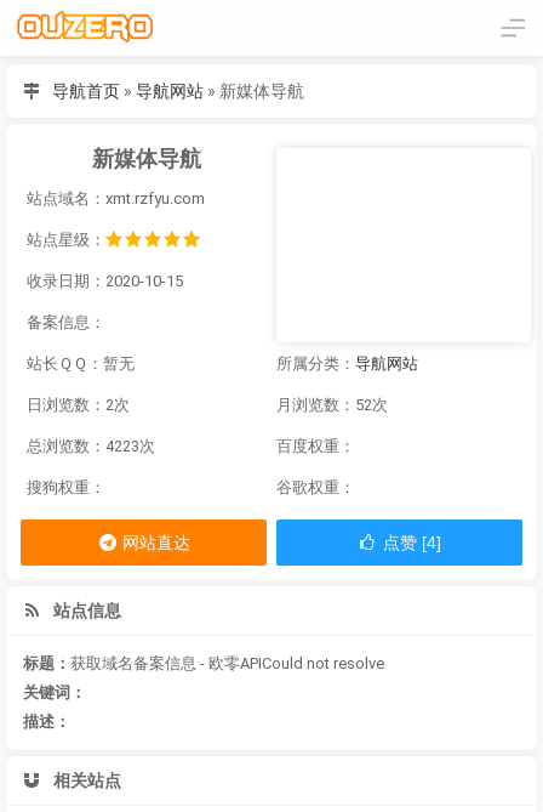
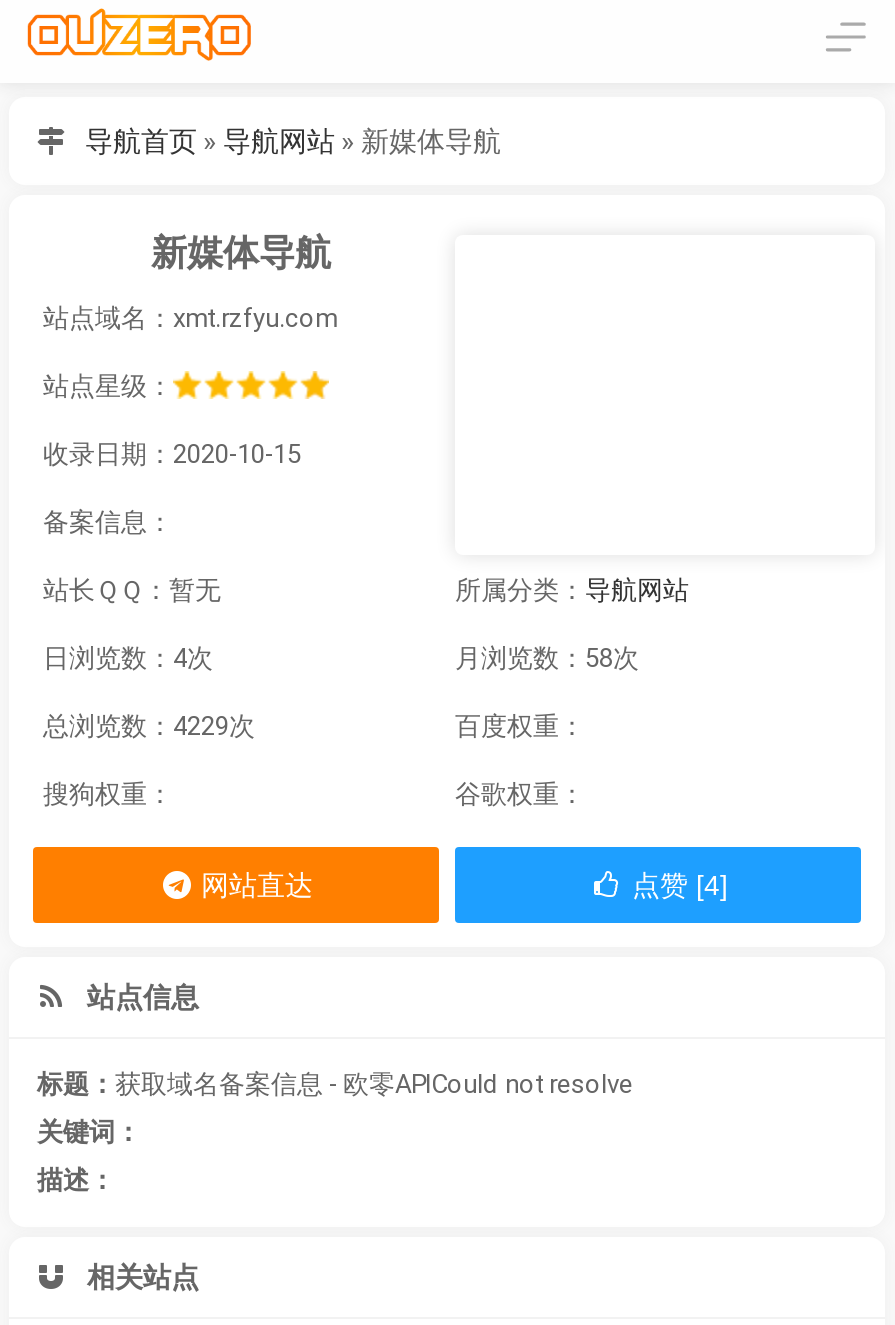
- 日浏览数：2次
+ 日浏览数：4次

- 月浏览数：52次
+ 月浏览数：58次

- 总浏览数：4223次
+ 总浏览数：4229次
